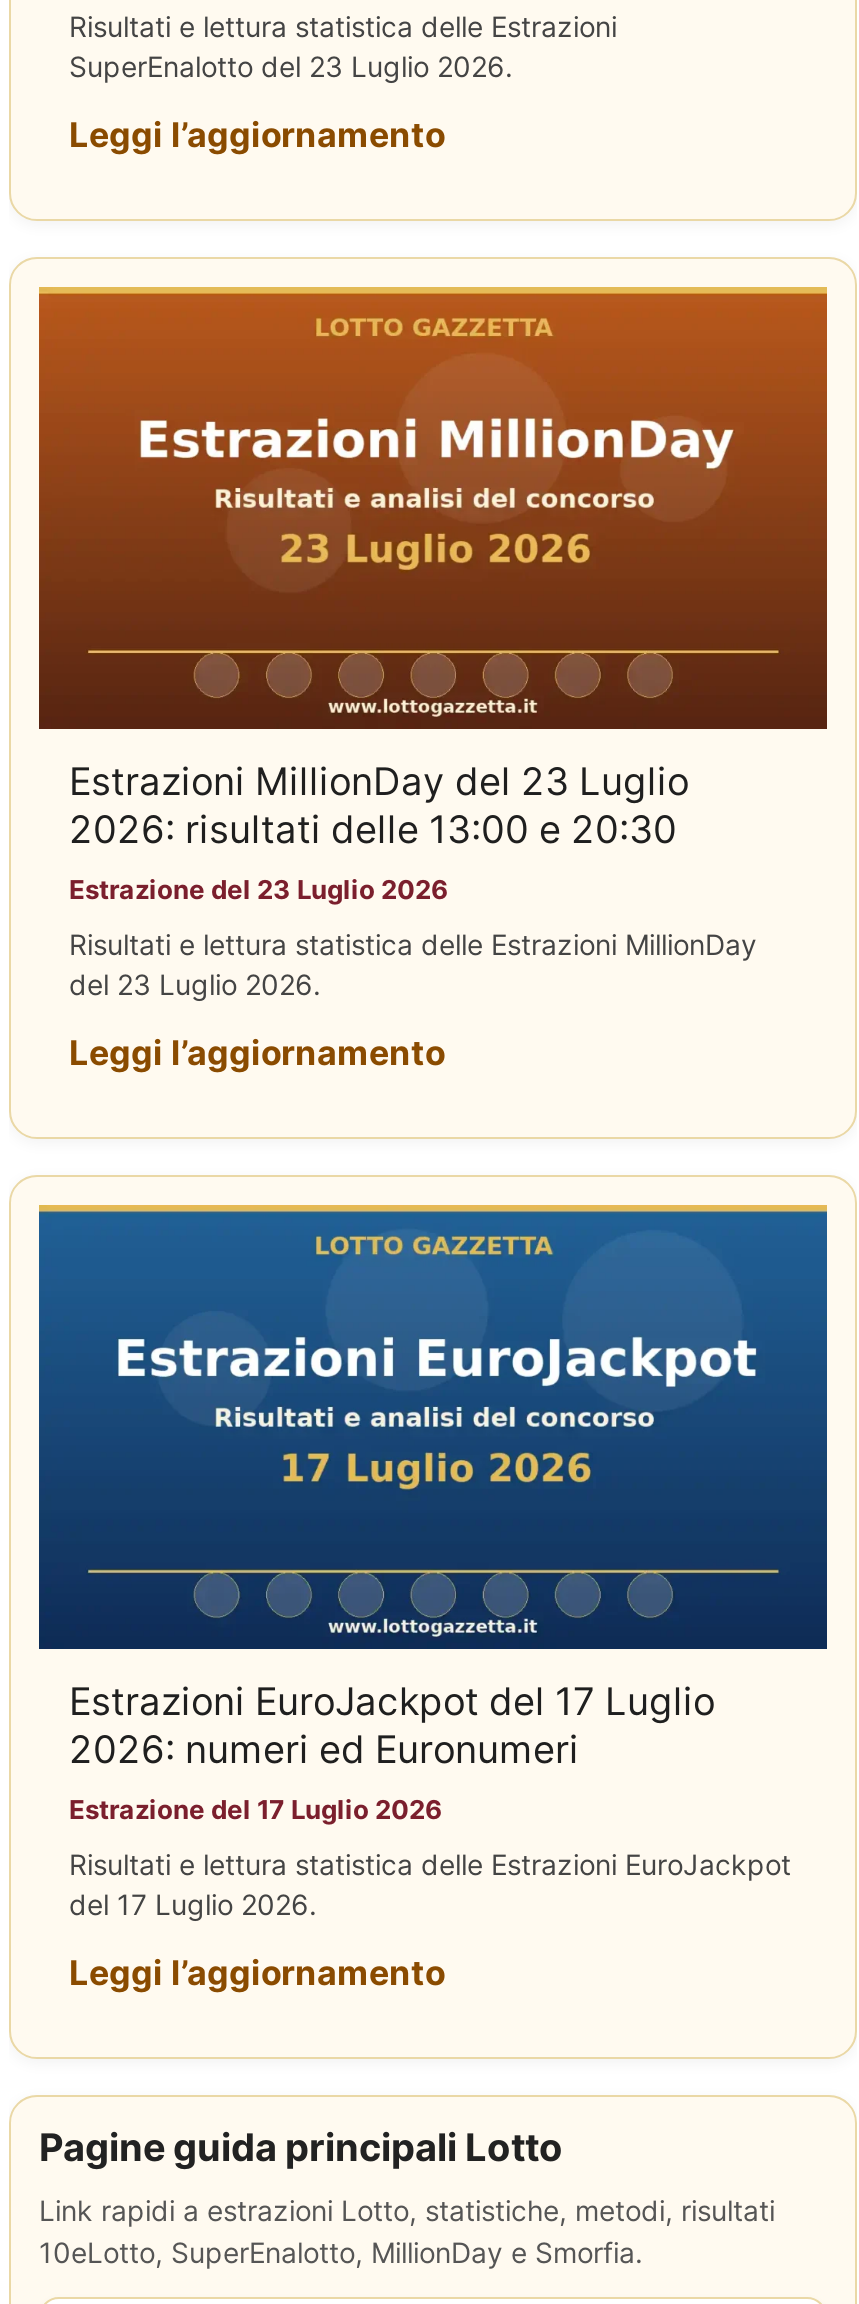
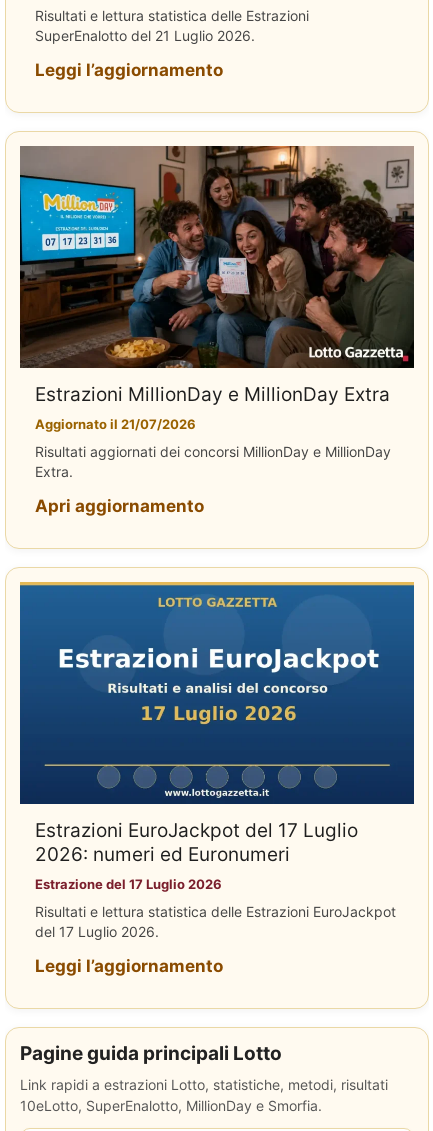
- SuperEnalotto del 23 Luglio 2026.
+ SuperEnalotto del 21 Luglio 2026.

- [image]
- Estrazioni MillionDay del 23 Luglio
- 2026: risultati delle 13:00 e 20:30
- Estrazione del 23 Luglio 2026
+ [image]
+ Estrazioni MillionDay e MillionDay Extra
+ Aggiornato il 21/07/2026

- Risultati e lettura statistica delle Estrazioni MillionDay
- del 23 Luglio 2026.
+ Risultati aggiornati dei concorsi MillionDay e MillionDay
+ Extra.

- Leggi l’aggiornamento
+ Apri aggiornamento
